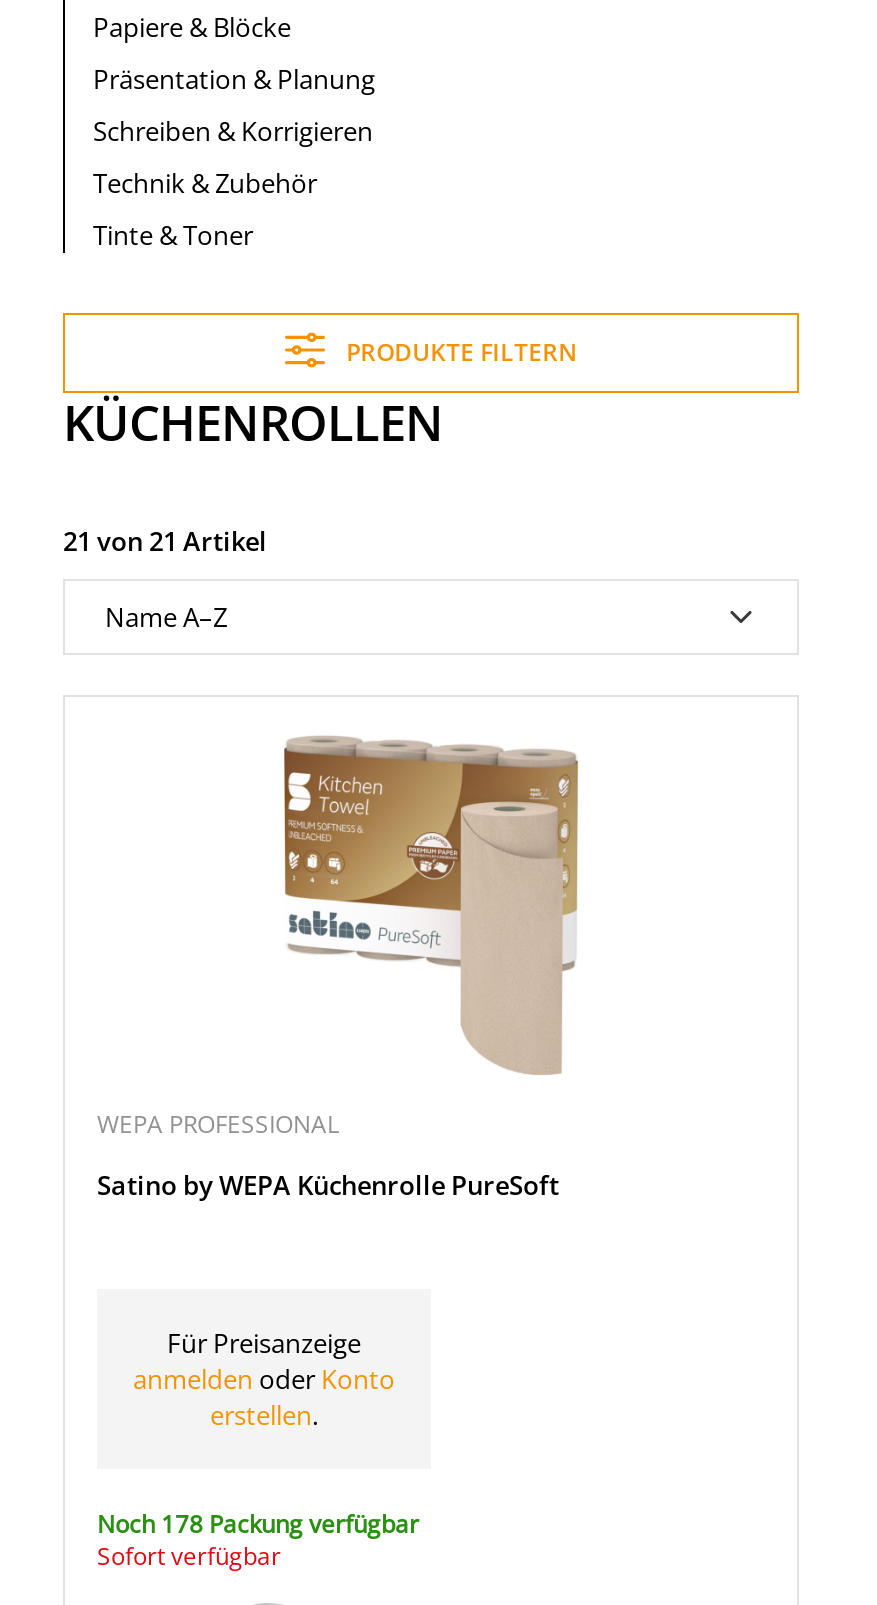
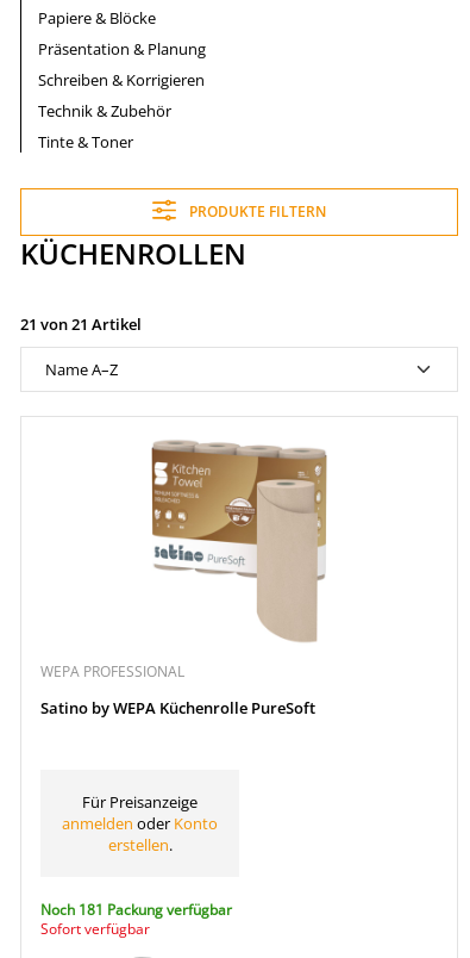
- Noch 178 Packung verfügbar
+ Noch 181 Packung verfügbar
